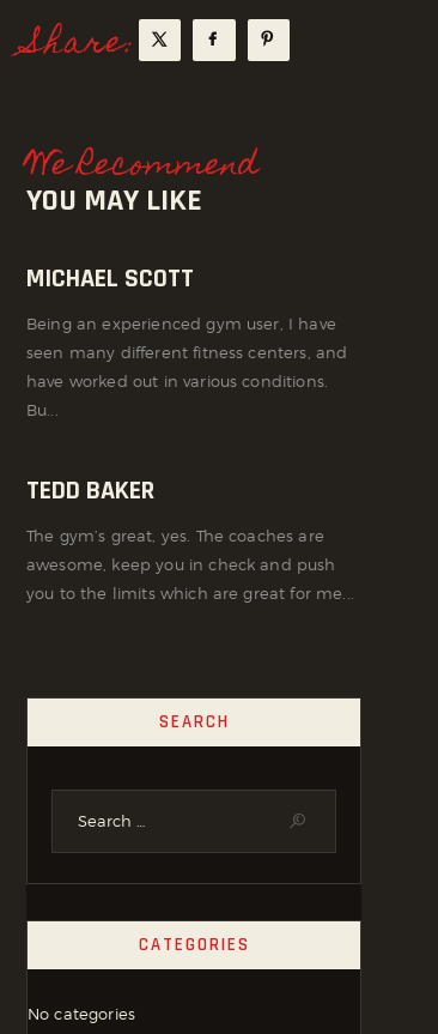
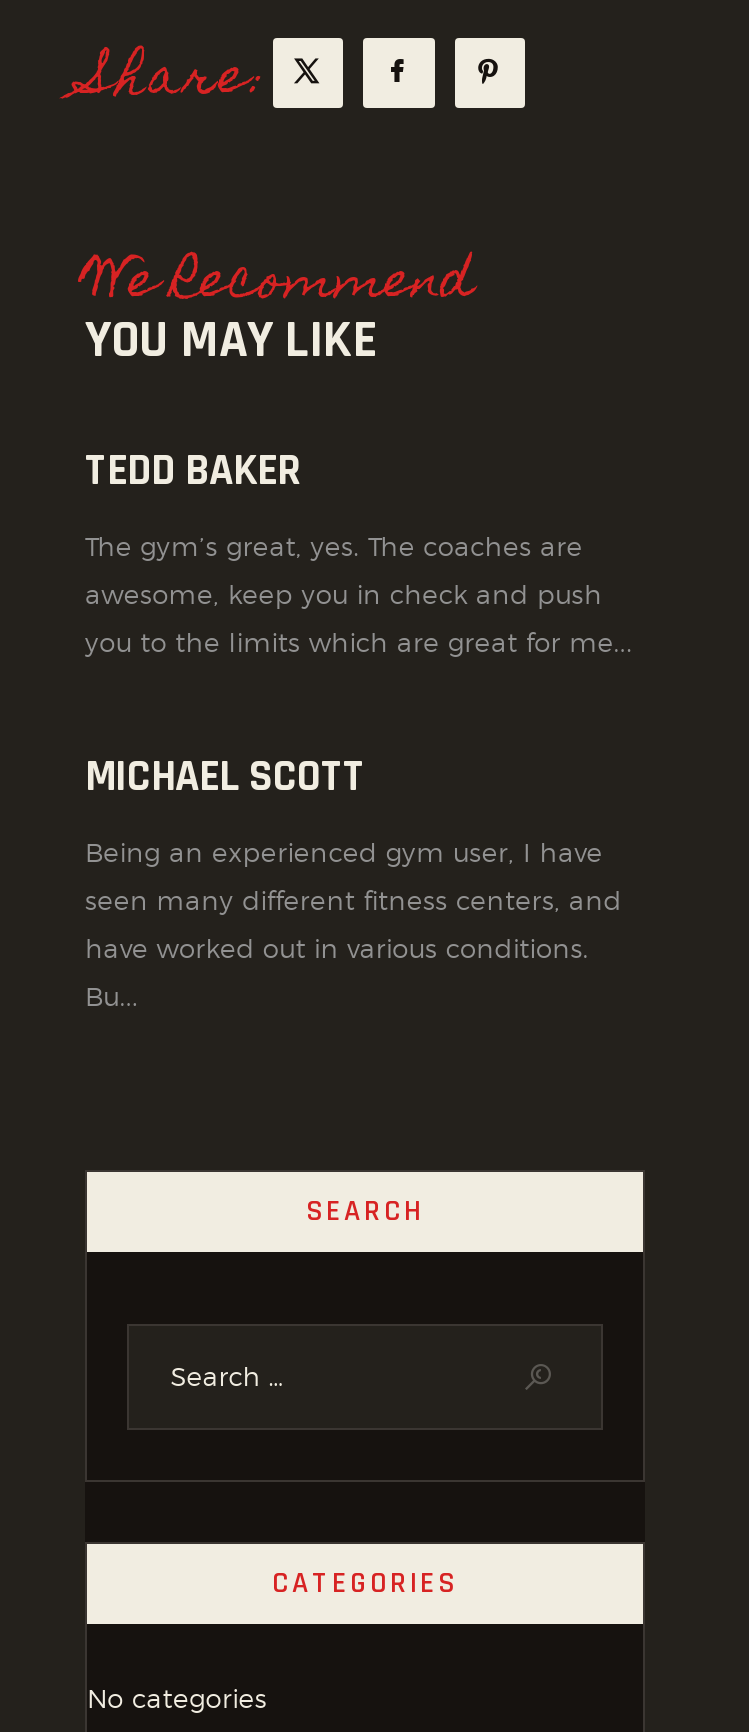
moved down: MICHAEL SCOTT | Being an experienced gym user, I have | seen many different fitness centers, and | have worked out in various conditions. | Bu...

moved up: TEDD BAKER | The gym’s great, yes. The coaches are | awesome, keep you in check and push | you to the limits which are great for me...
